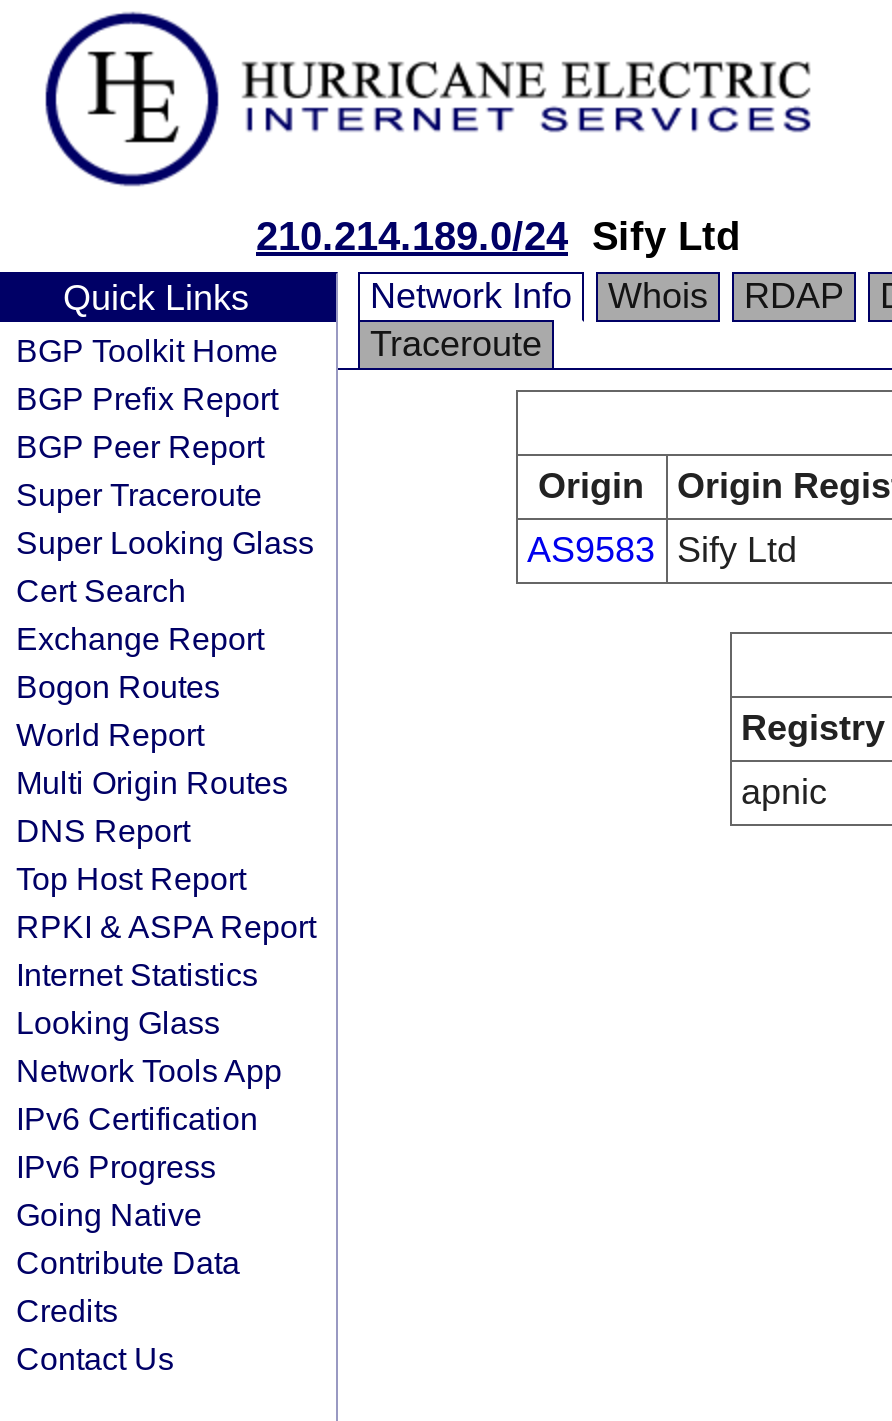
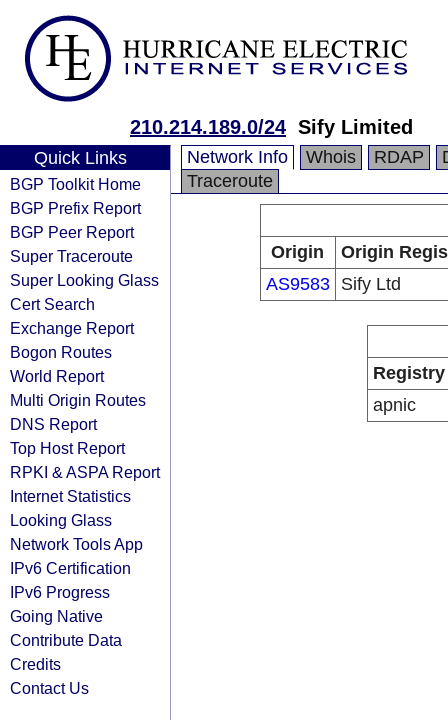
- 210.214.189.0/24 Sify Ltd
+ 210.214.189.0/24 Sify Limited
